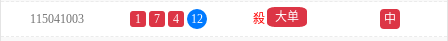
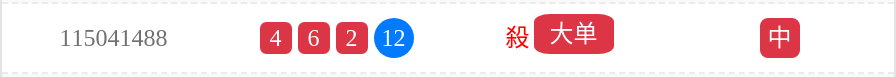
- 115041003
- 1
- 7
+ 115041488

+ 6
+ 2
